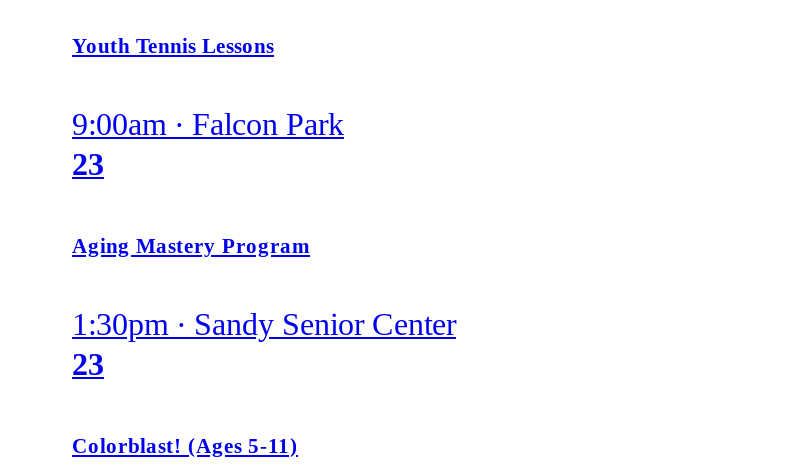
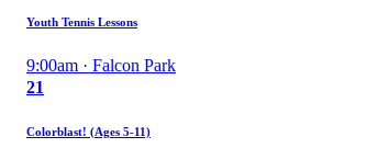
- 23
- Aging Mastery Program
- 1:30pm · Sandy Senior Center
- 23
+ 21
